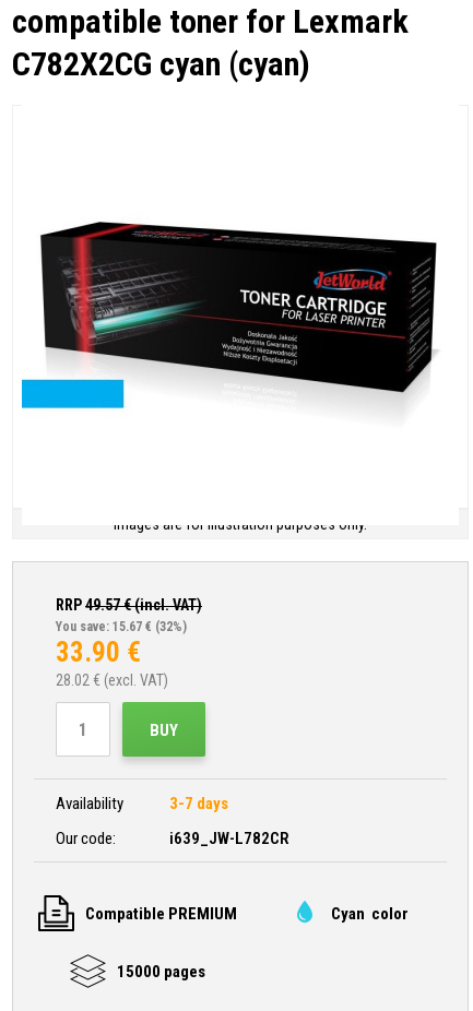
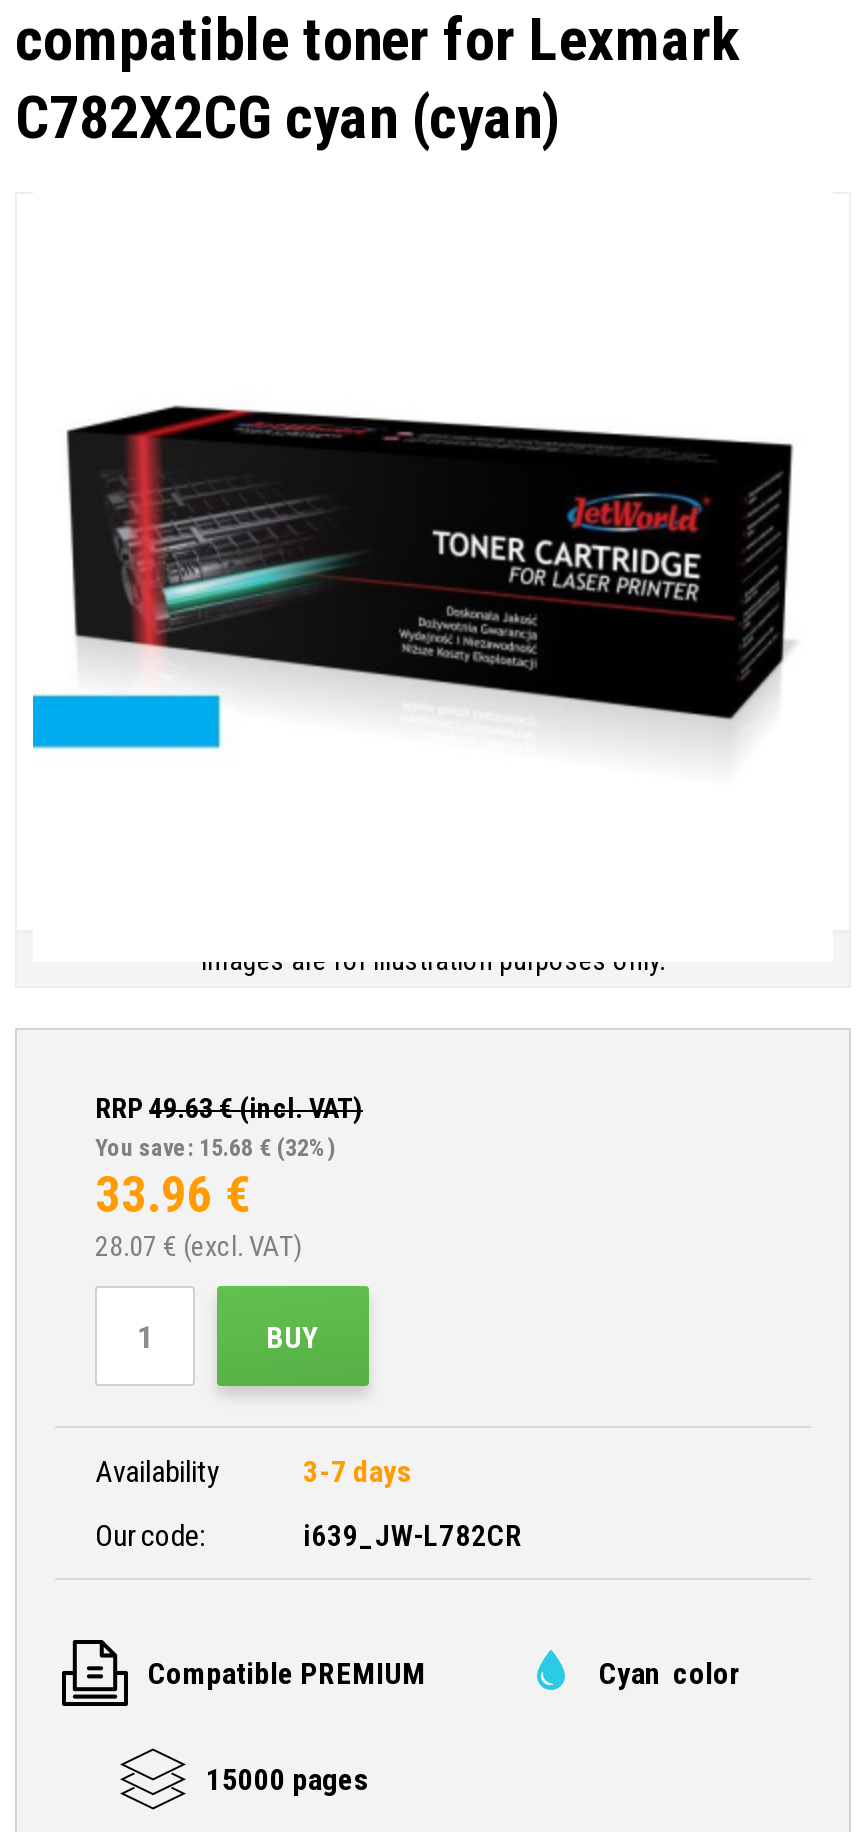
- RRP 49.57€ (incl. VAT)
+ RRP 49.63€ (incl. VAT)

- You save: 15.67 €(32%)
+ You save: 15.68 €(32%)

- 33.90 €
+ 33.96 €

- 28.02 € (excl. VAT)
+ 28.07 € (excl. VAT)
